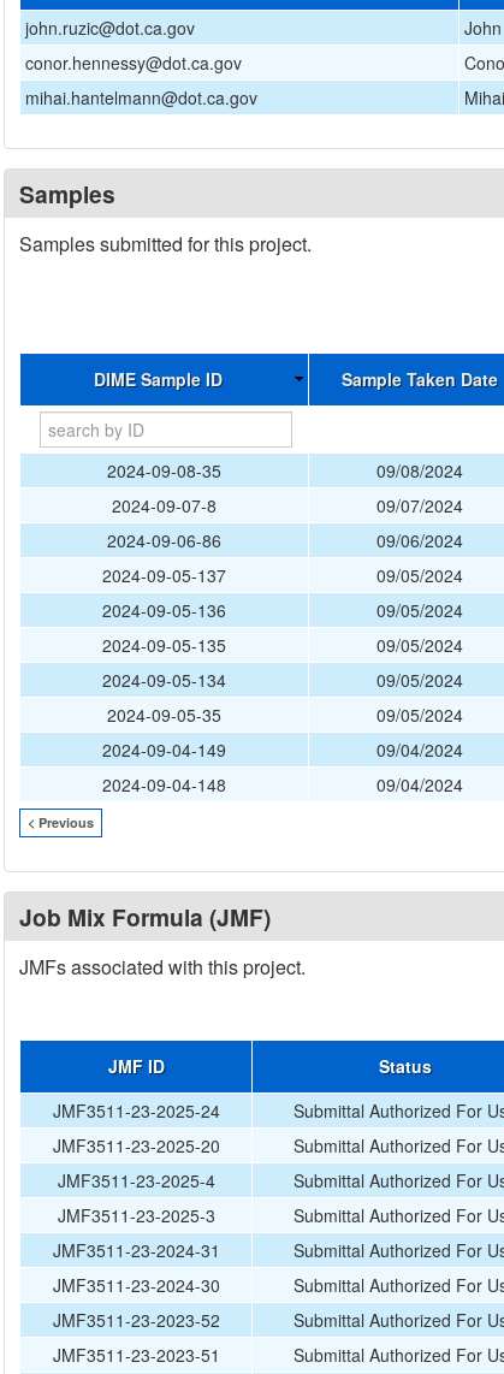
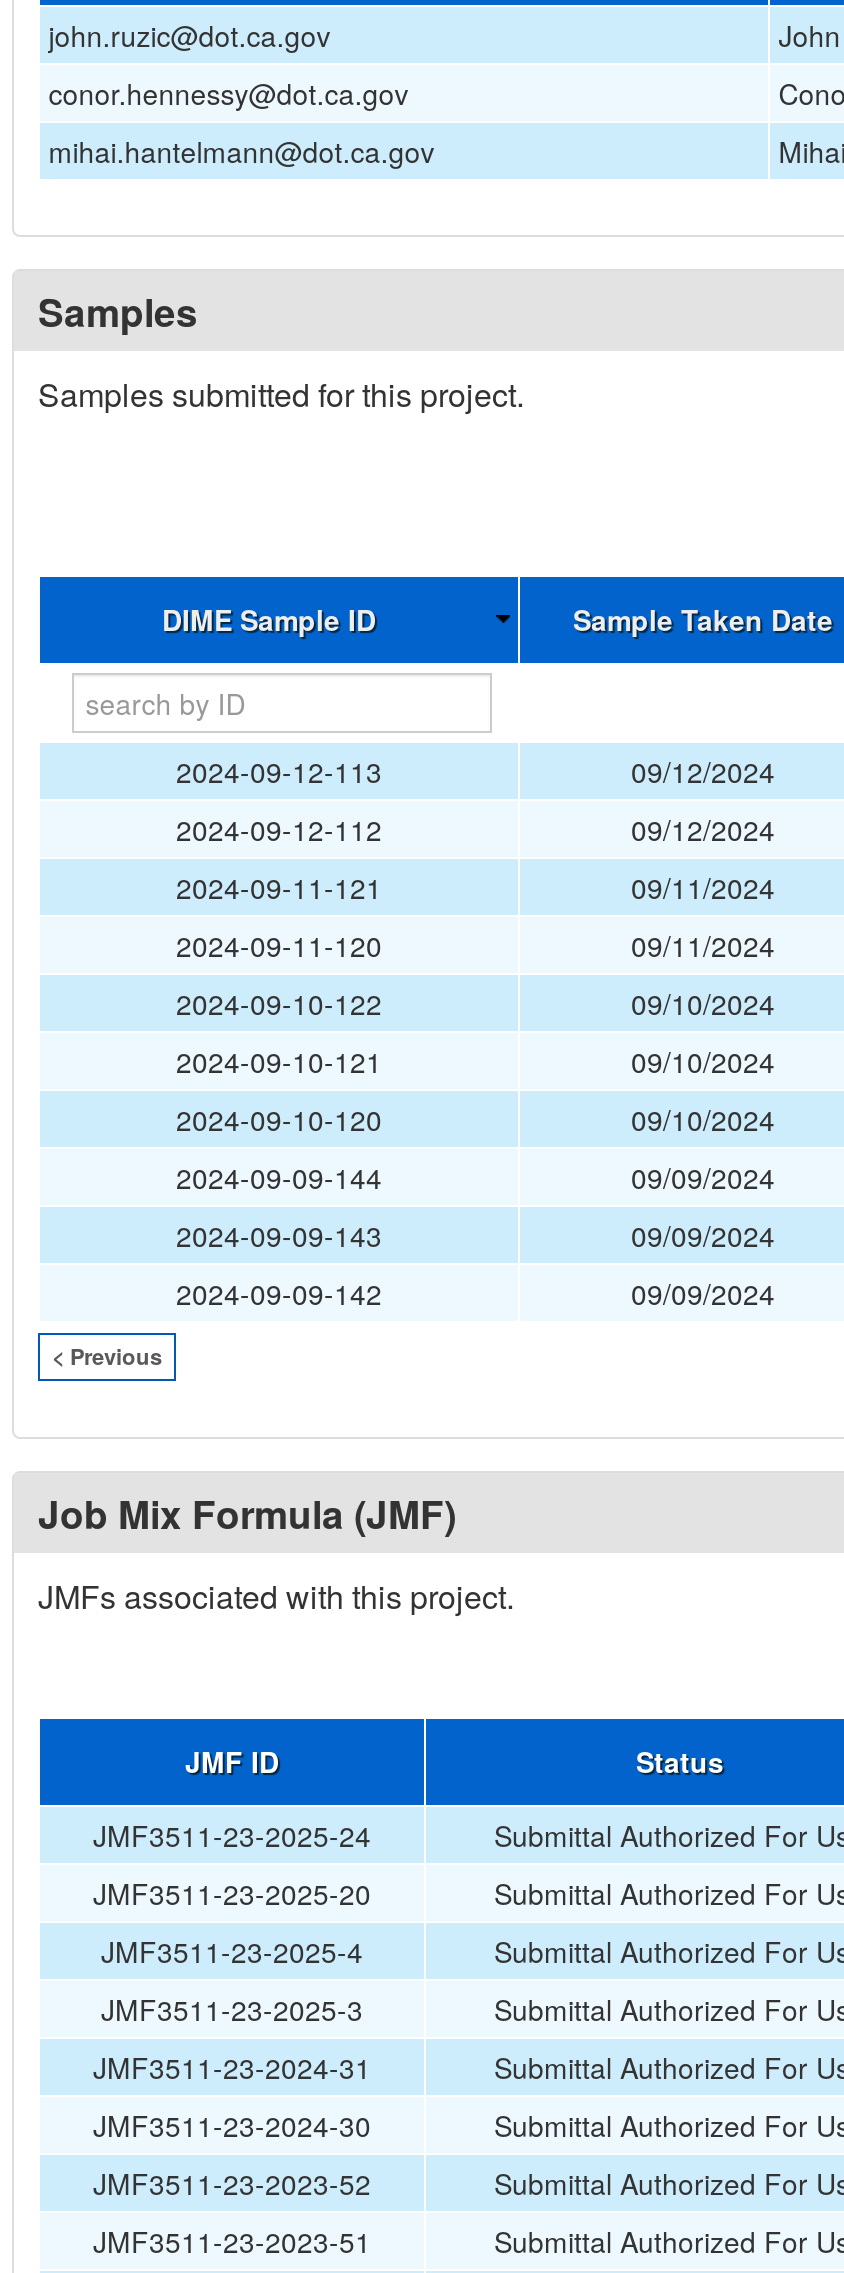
- 2024-09-08-35
+ 2024-09-12-113

- 09/08/2024
+ 09/12/2024

- 2024-09-07-8
+ 2024-09-12-112

- 09/07/2024
+ 09/12/2024

- 2024-09-06-86
+ 2024-09-11-121

- 09/06/2024
+ 09/11/2024

- 2024-09-05-137
+ 2024-09-11-120

- 09/05/2024
+ 09/11/2024

- 2024-09-05-136
+ 2024-09-10-122

- 09/05/2024
+ 09/10/2024

- 2024-09-05-135
+ 2024-09-10-121

- 09/05/2024
+ 09/10/2024

- 2024-09-05-134
+ 2024-09-10-120

- 09/05/2024
+ 09/10/2024

- 2024-09-05-35
+ 2024-09-09-144

- 09/05/2024
+ 09/09/2024

- 2024-09-04-149
+ 2024-09-09-143

- 09/04/2024
+ 09/09/2024

- 2024-09-04-148
+ 2024-09-09-142

- 09/04/2024
+ 09/09/2024
